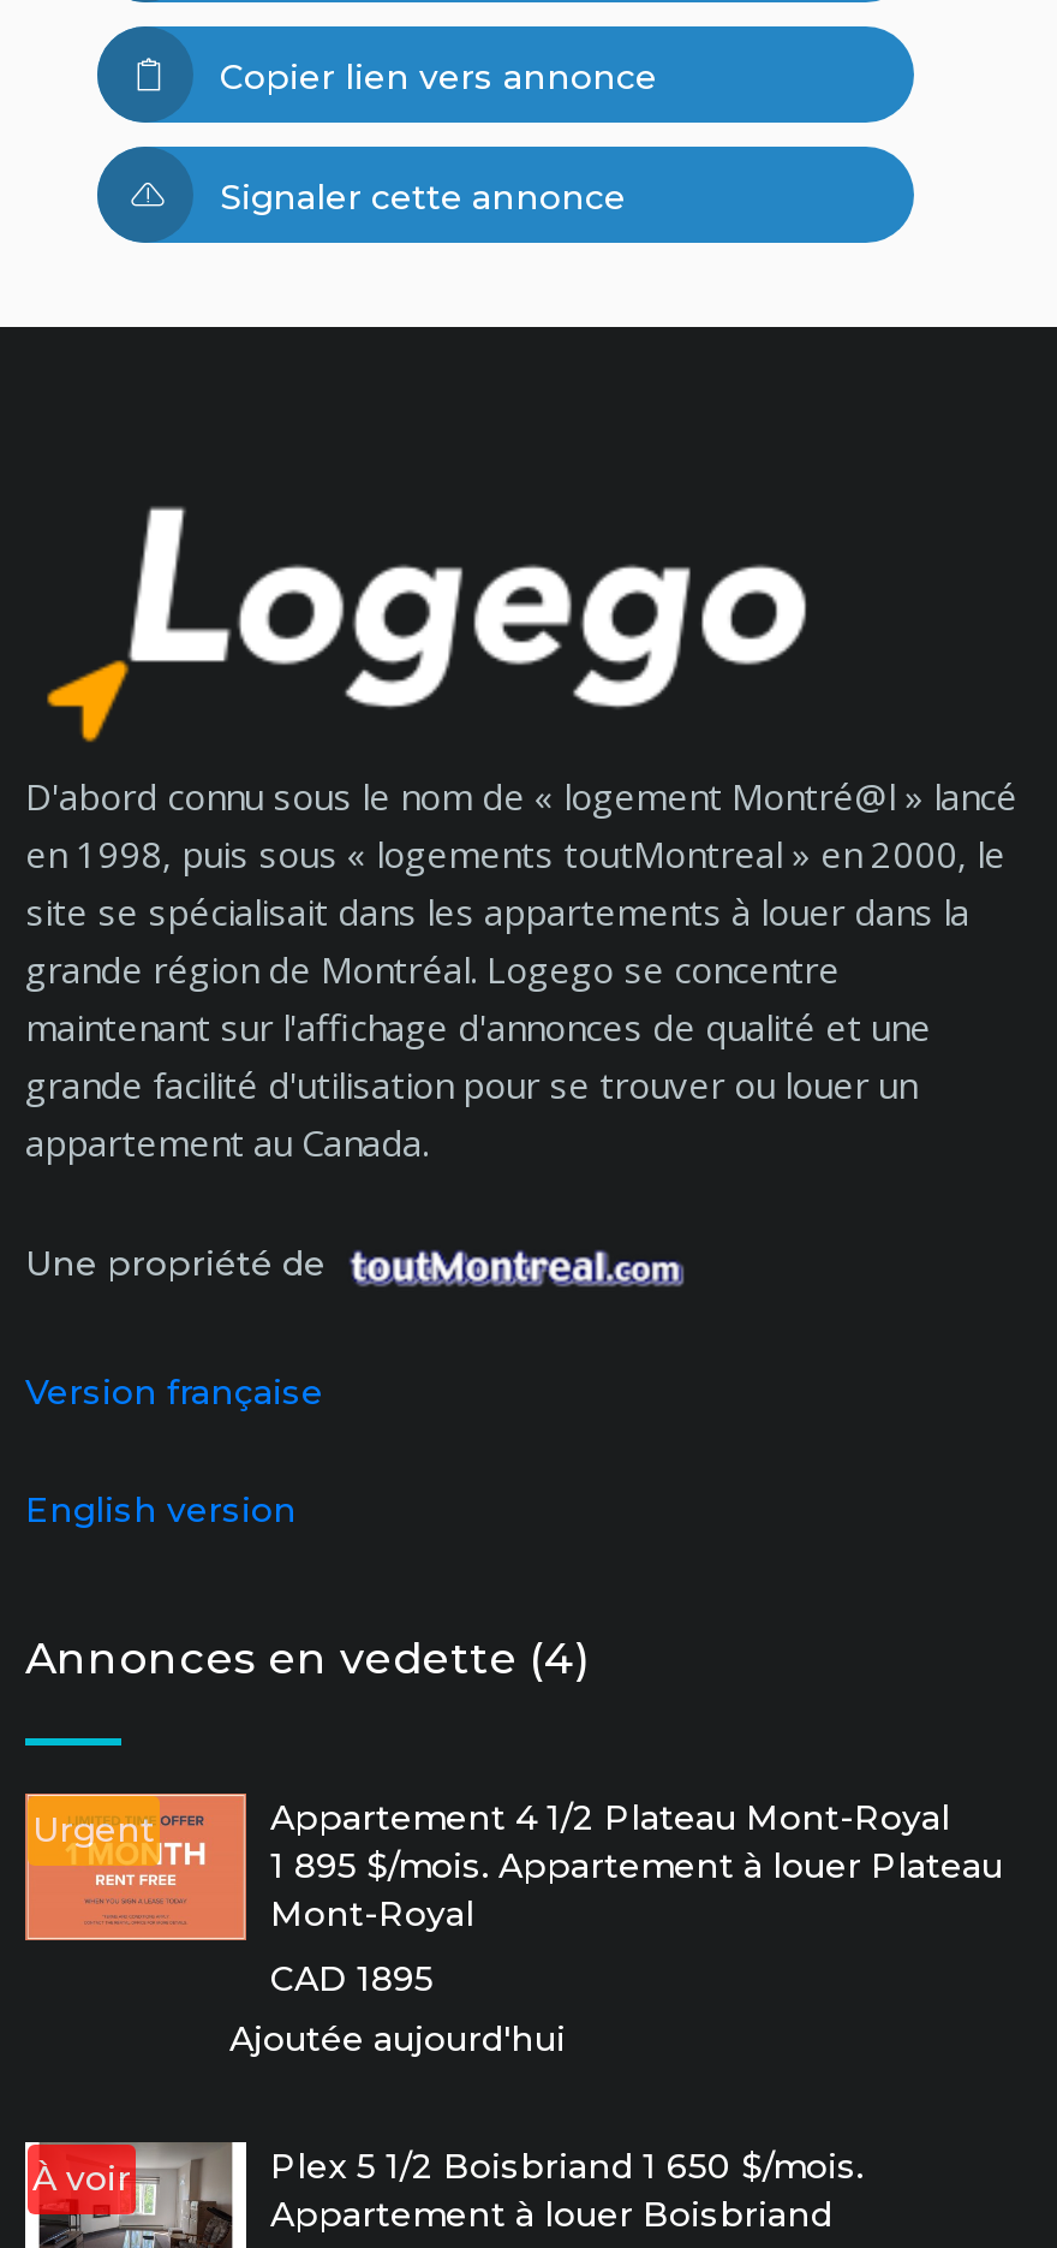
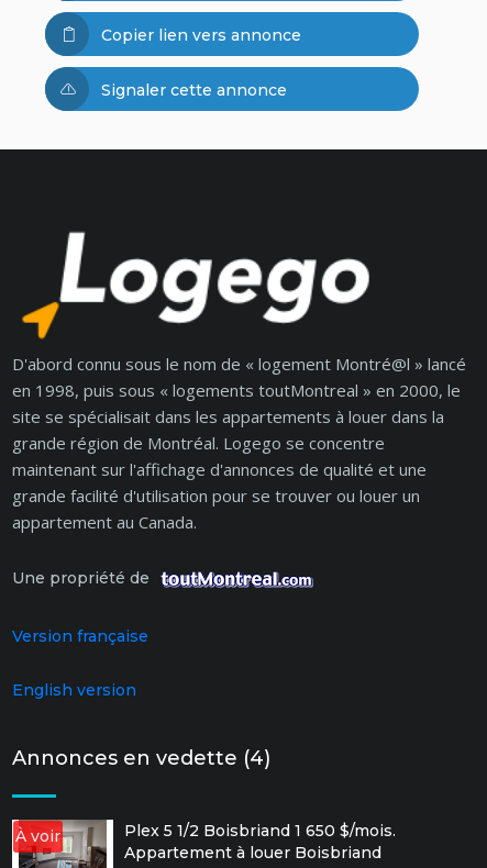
- Urgent
- Appartement 4 1/2 Plateau Mont-Royal
- 1 895 $/mois. Appartement à louer Plateau
- Mont-Royal
- CAD 1895
- Ajoutée aujourd'hui
